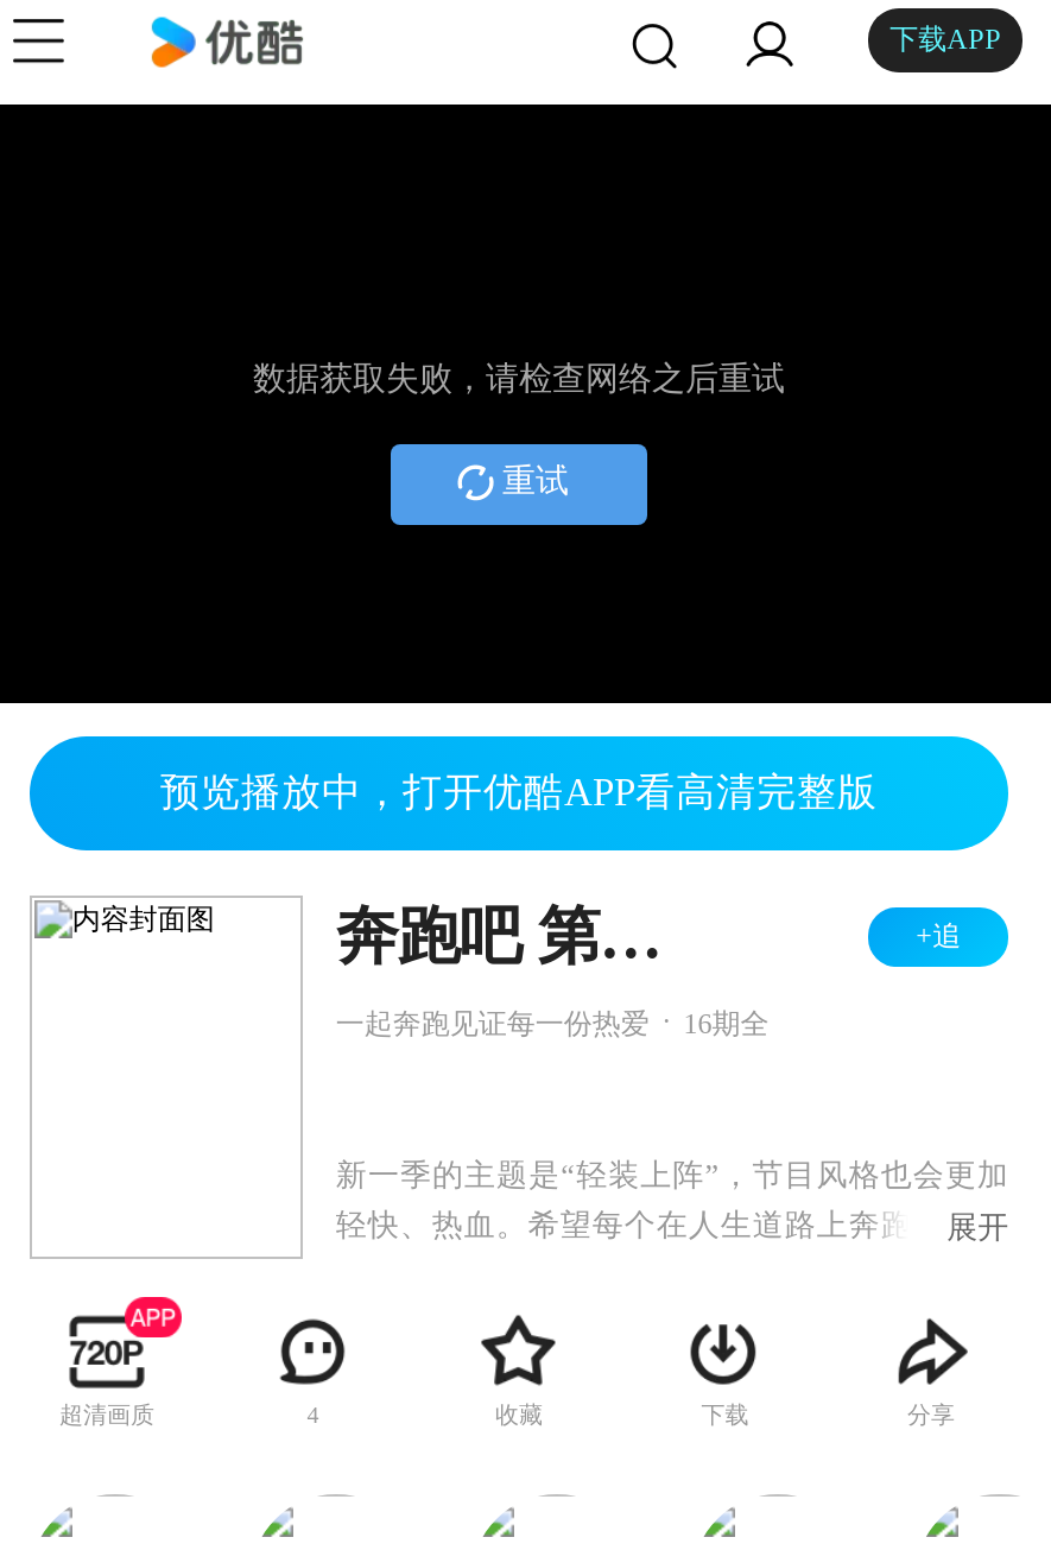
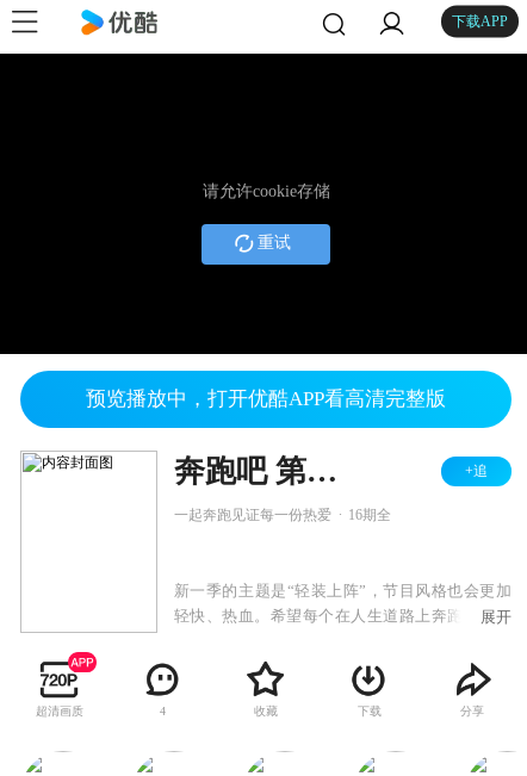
- 数据获取失败，请检查网络之后重试
+ 请允许cookie存储
